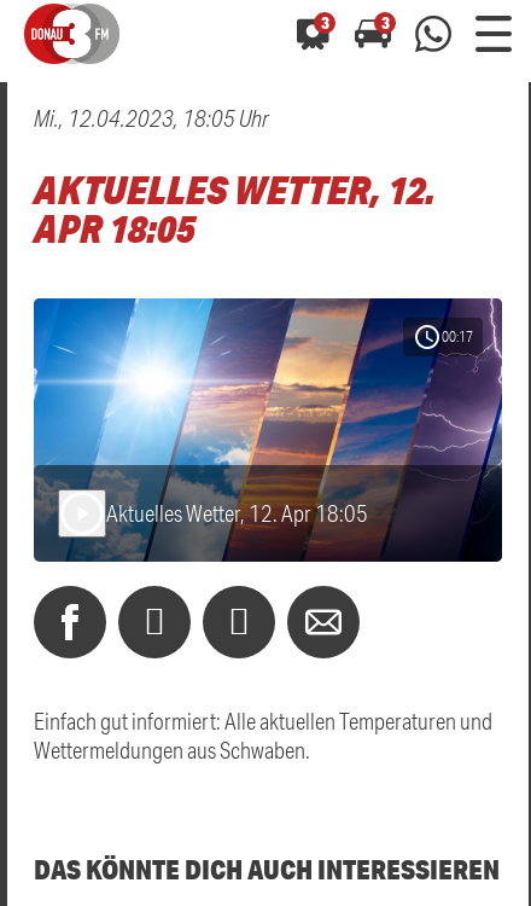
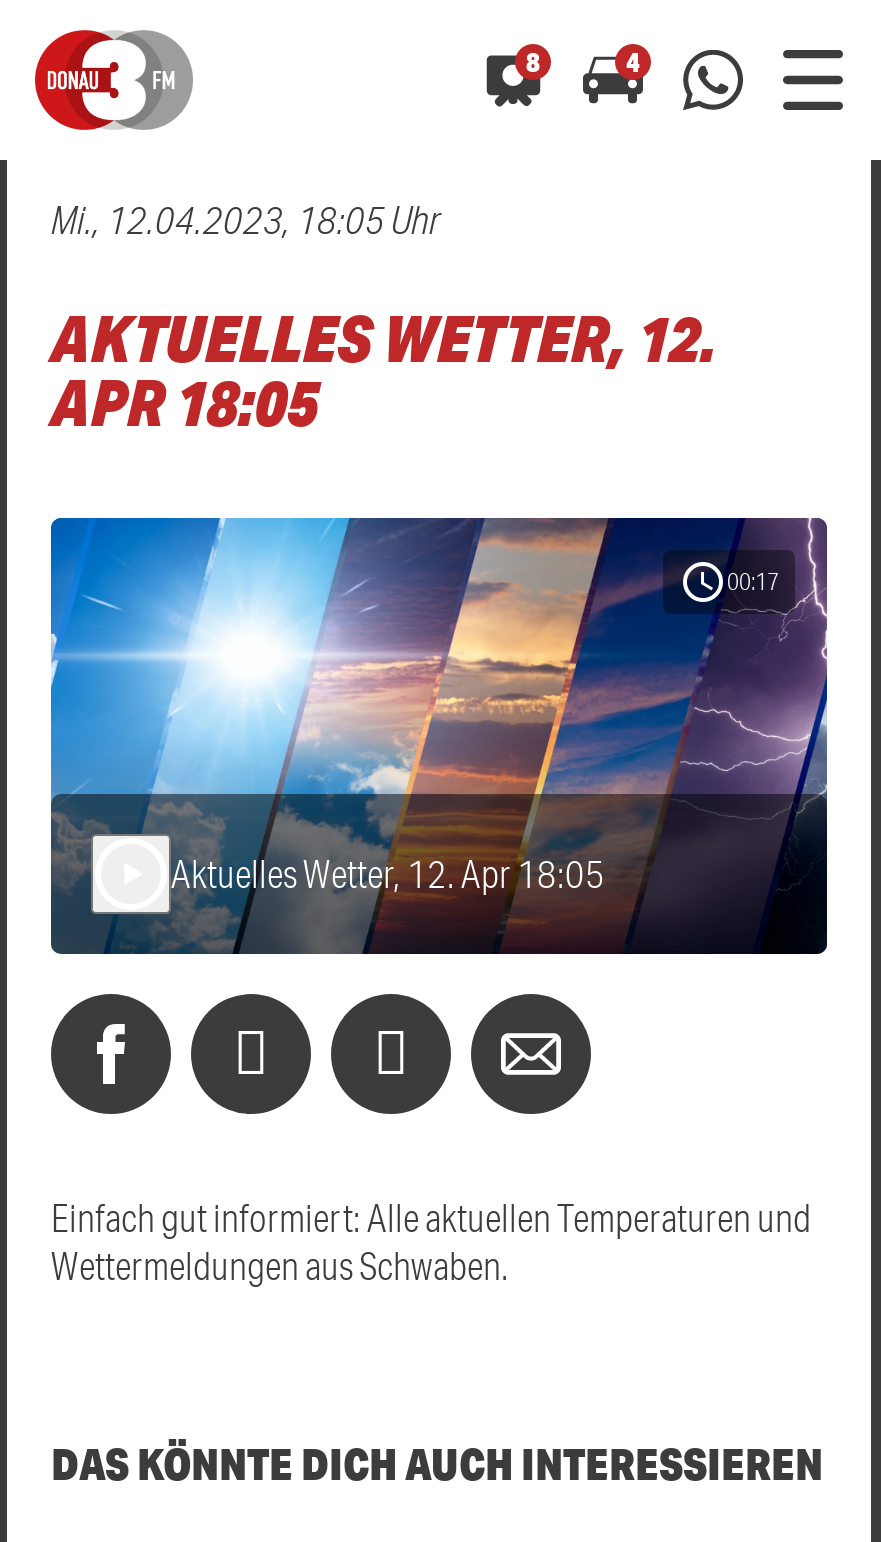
- 3
+ 8

- 3
+ 4
